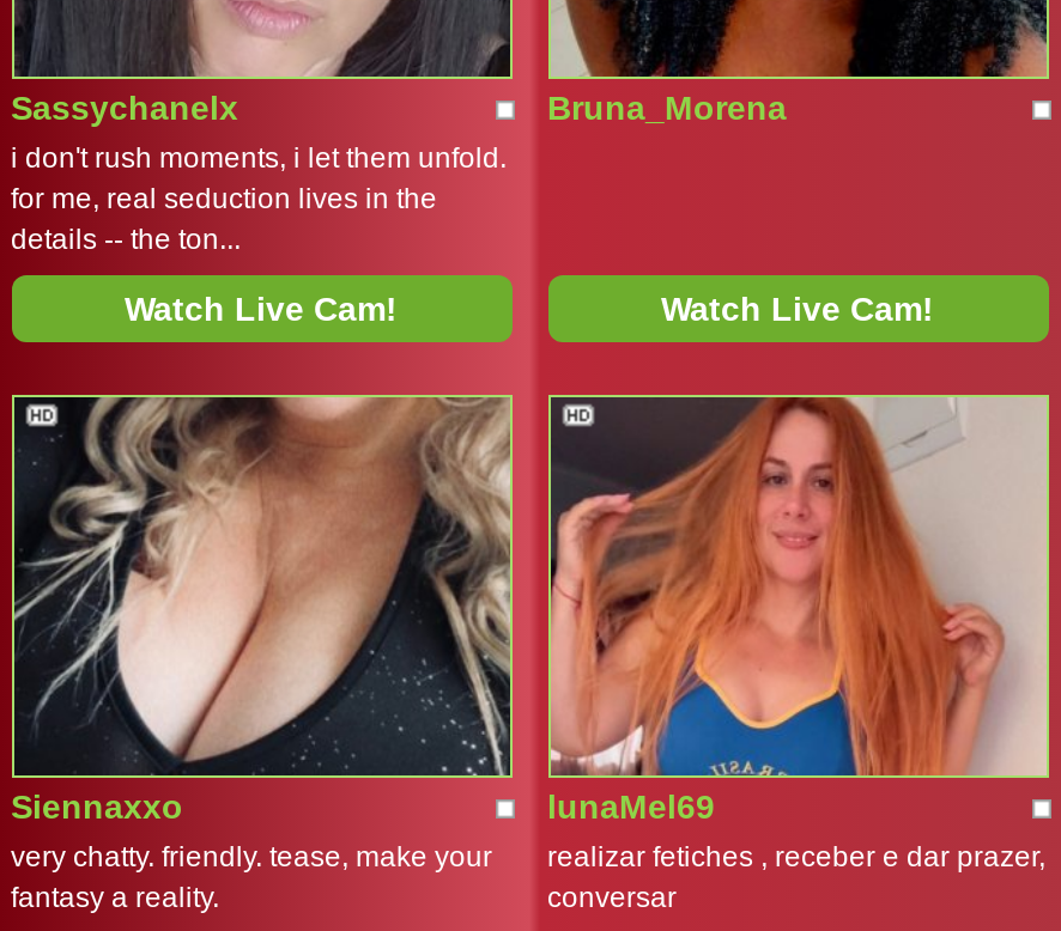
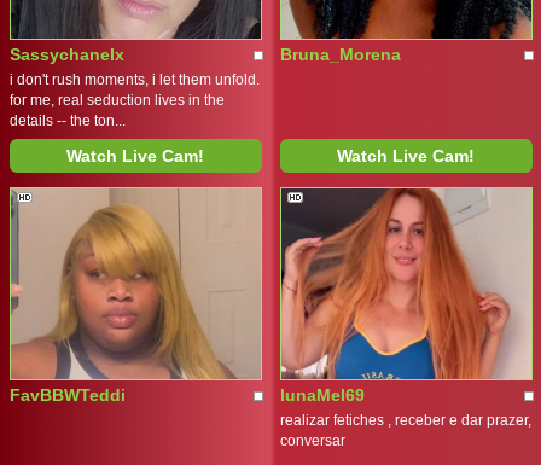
- [image]
- Siennaxxo
- very chatty. friendly. tease, make your
- fantasy a reality.
+ [image]
+ FavBBWTeddi
